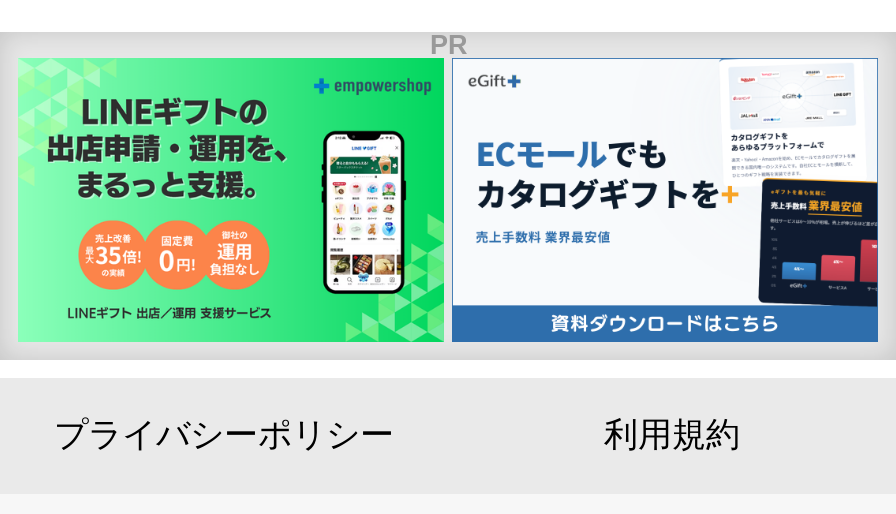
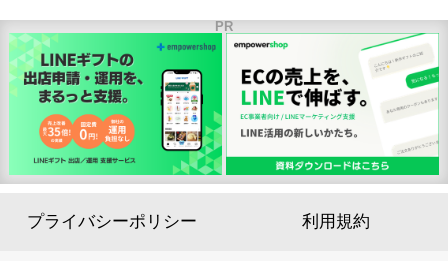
- [image]
+ [image]
